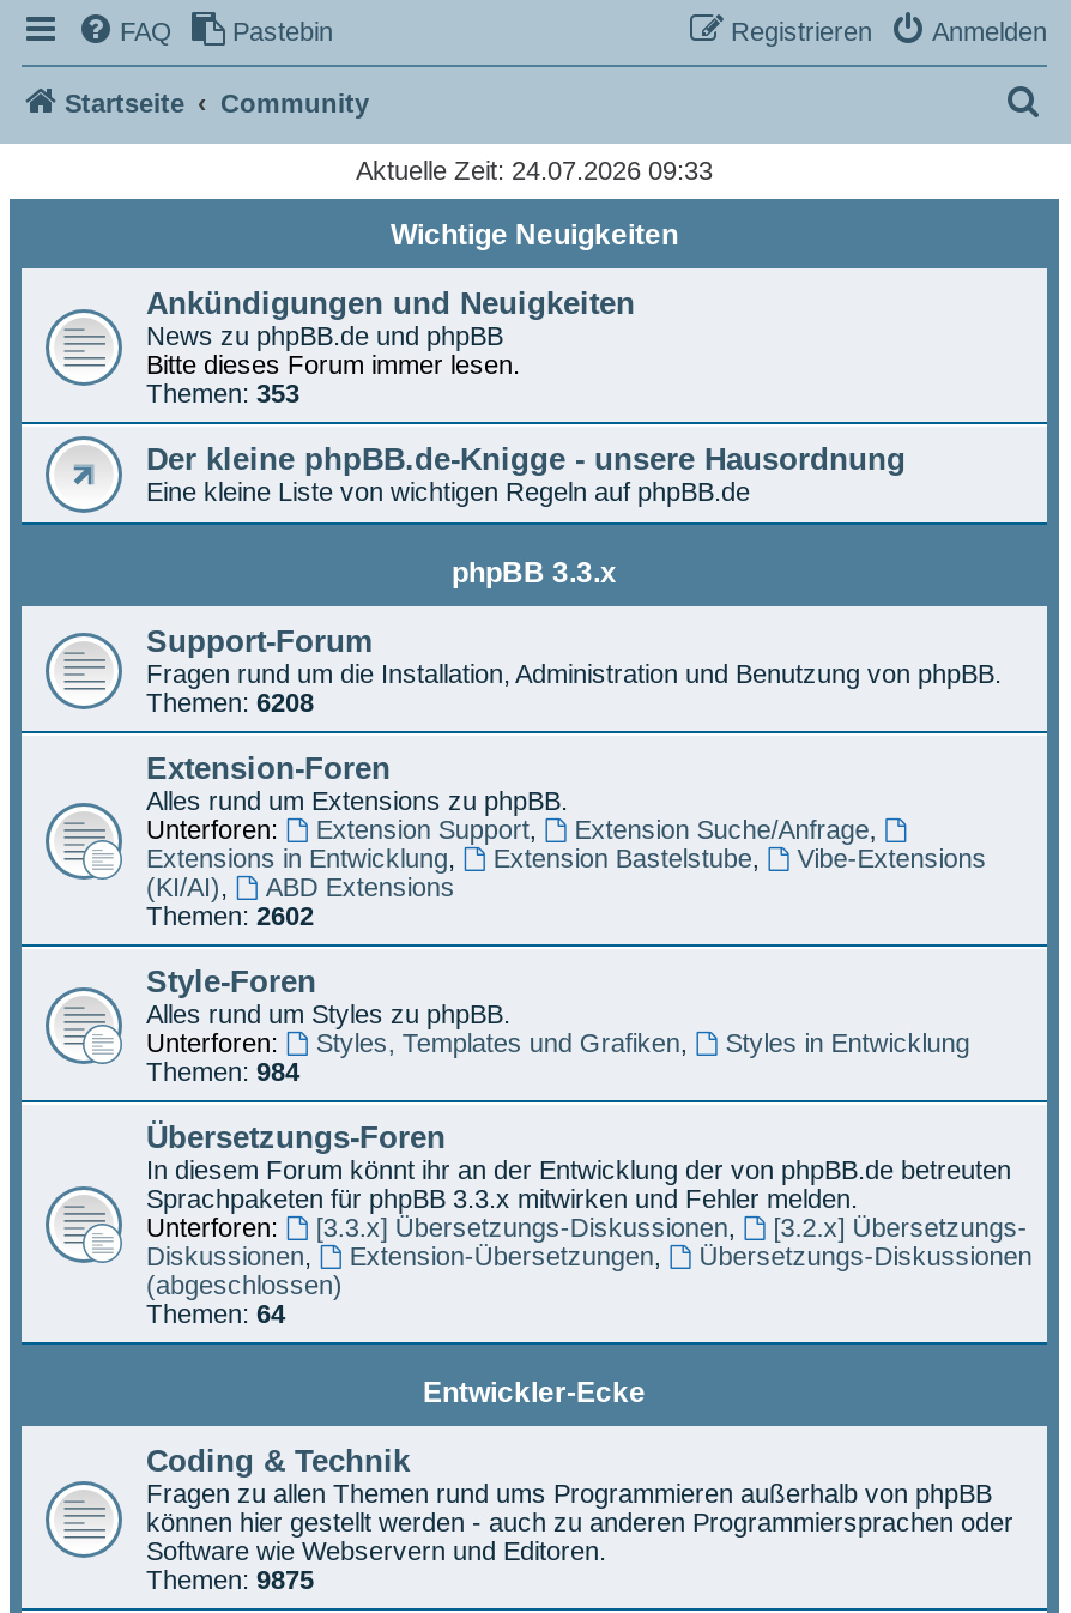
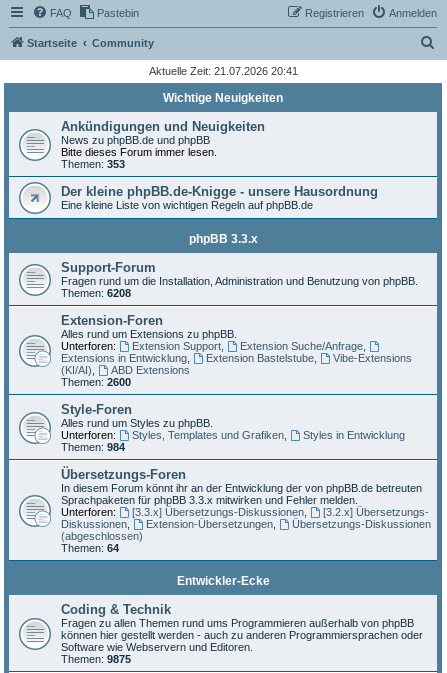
- Aktuelle Zeit: 24.07.2026 09:33
+ Aktuelle Zeit: 21.07.2026 20:41

- Themen:2602
+ Themen:2600
